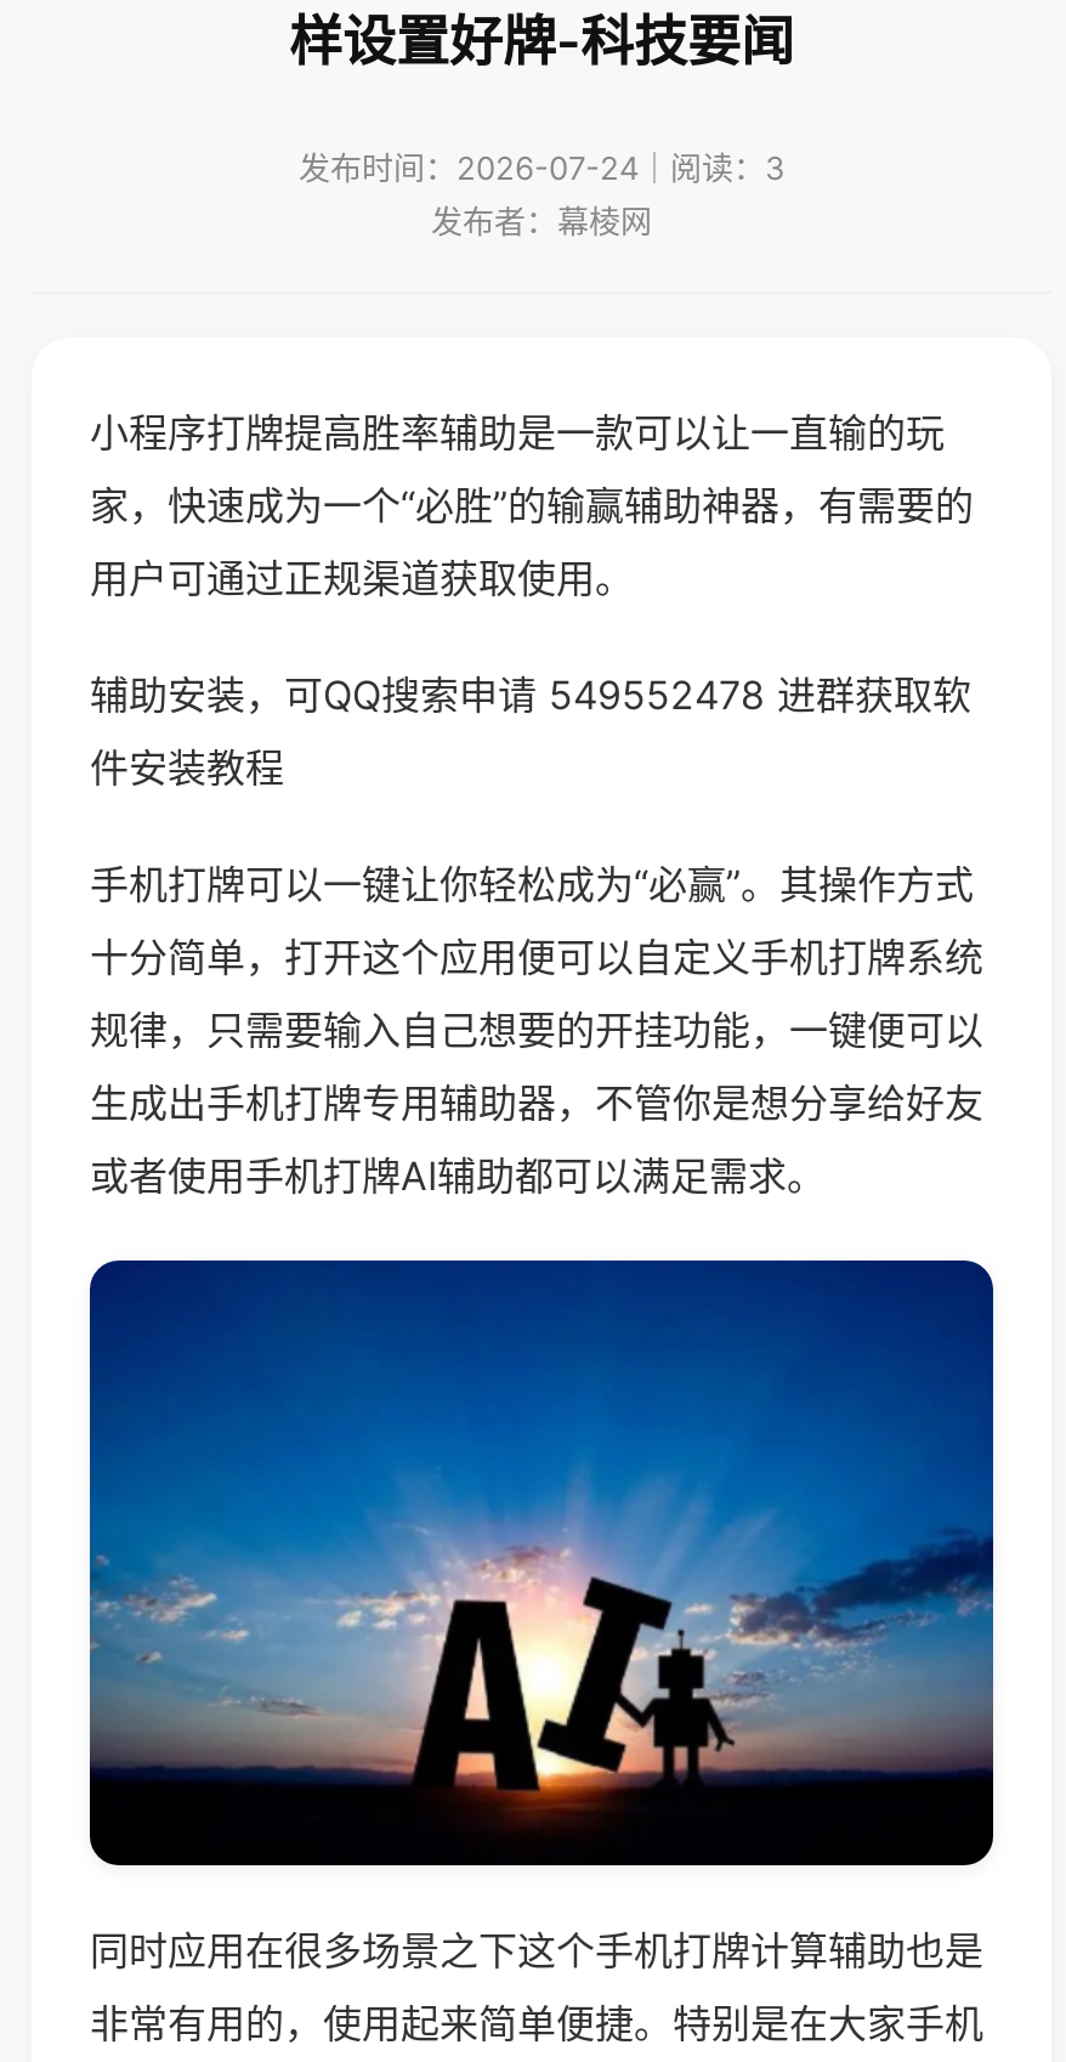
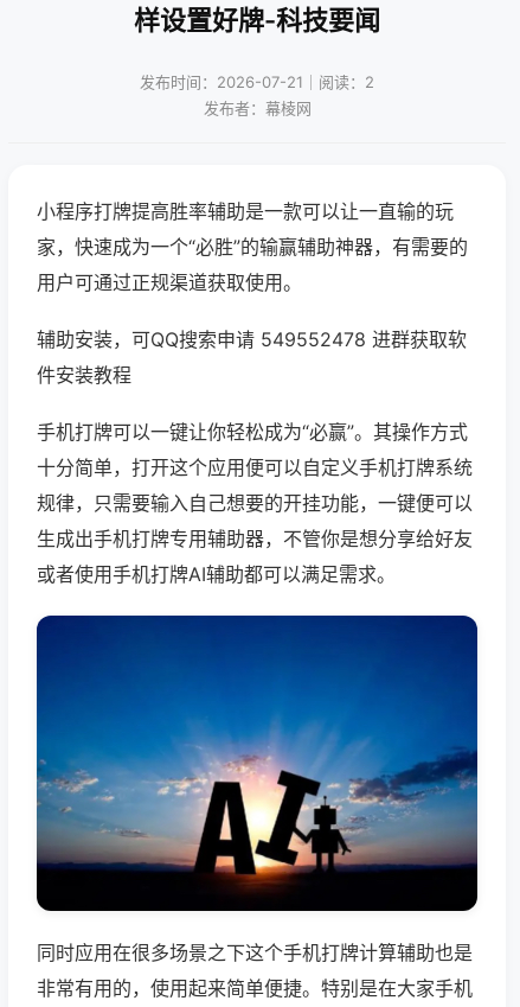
- 发布时间：2026-07-24｜阅读：3
+ 发布时间：2026-07-21｜阅读：2
